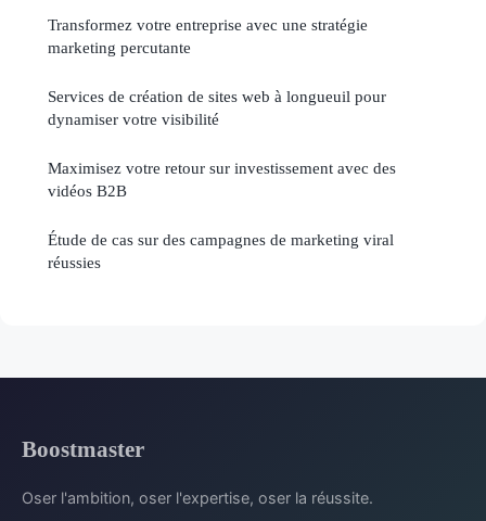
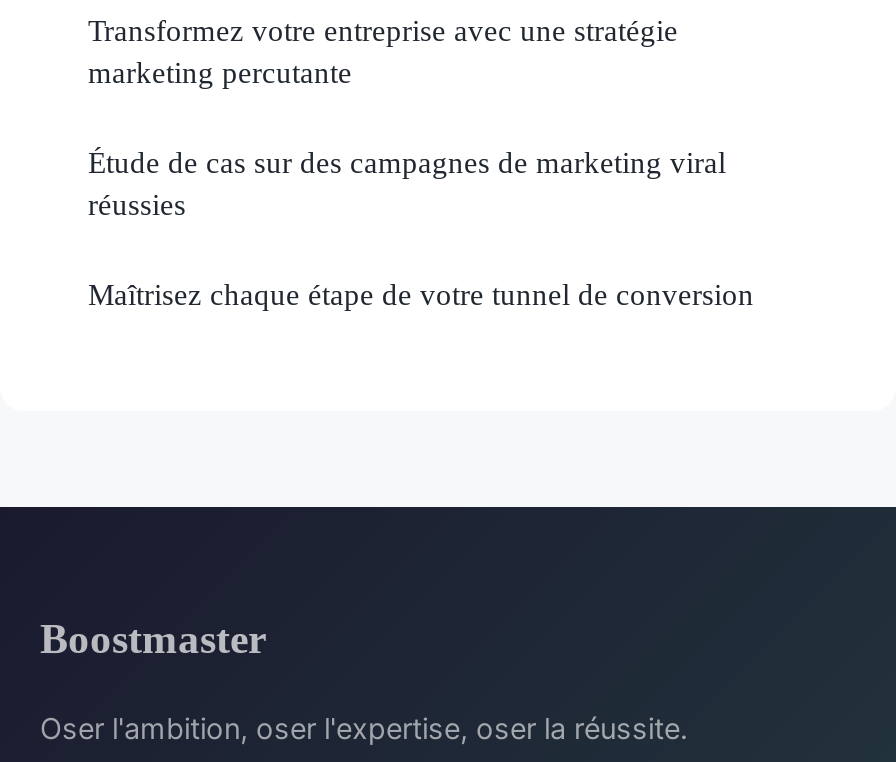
- Services de création de sites web à longueuil pour
- dynamiser votre visibilité
- Maximisez votre retour sur investissement avec des
- vidéos B2B

moved up: Étude de cas sur des campagnes de marketing viral | réussies

+ Maîtrisez chaque étape de votre tunnel de conversion
